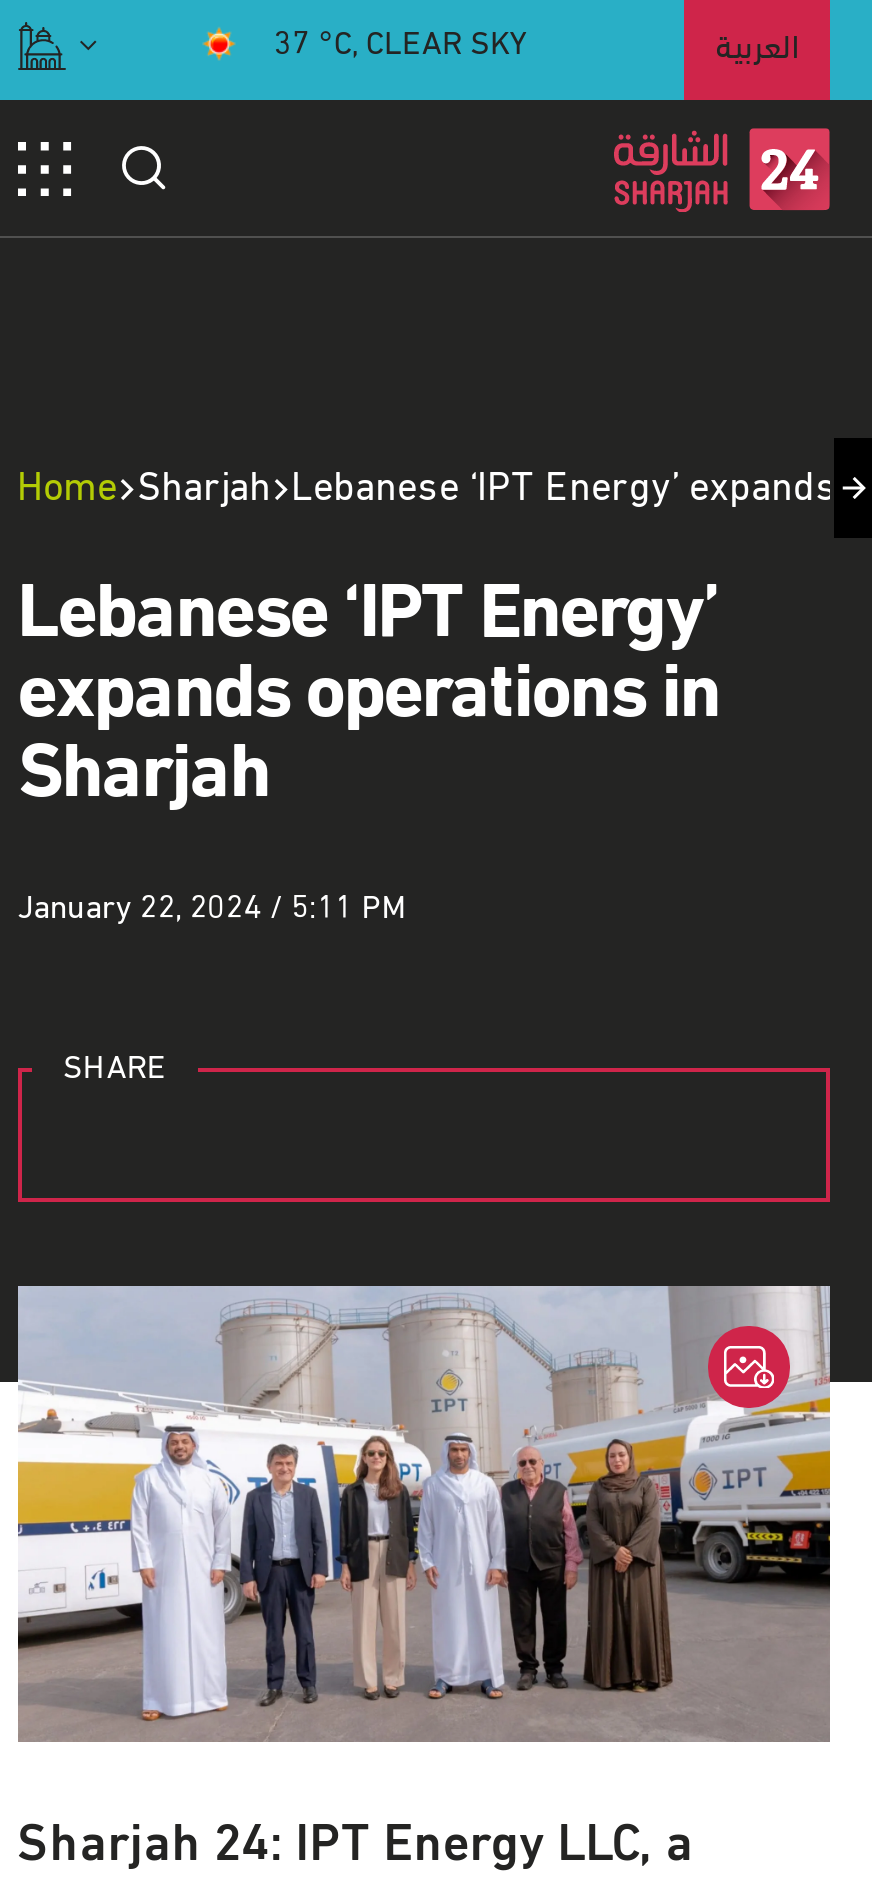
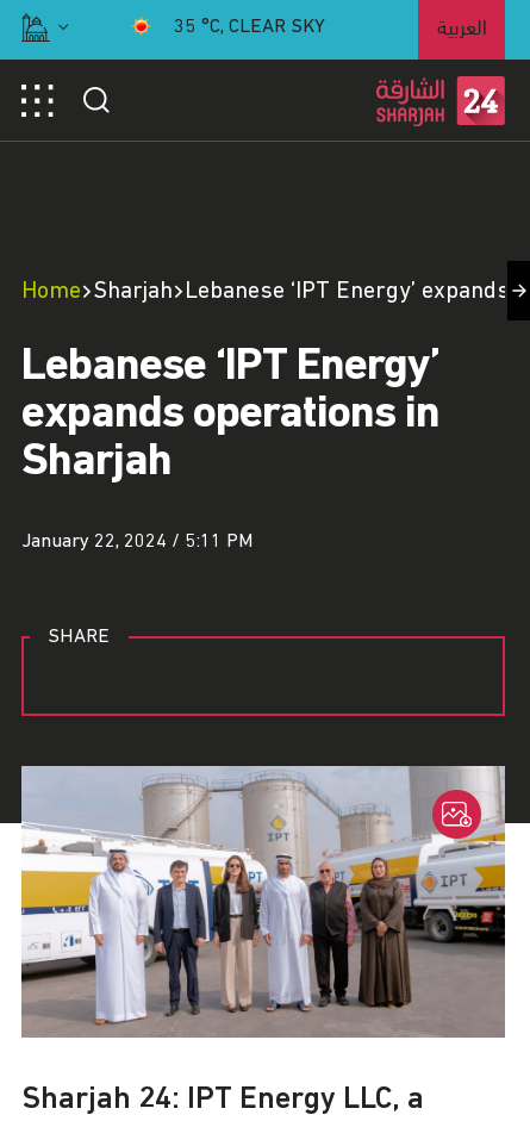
- 37 °C, CLEAR SKY
+ 35 °C, CLEAR SKY
